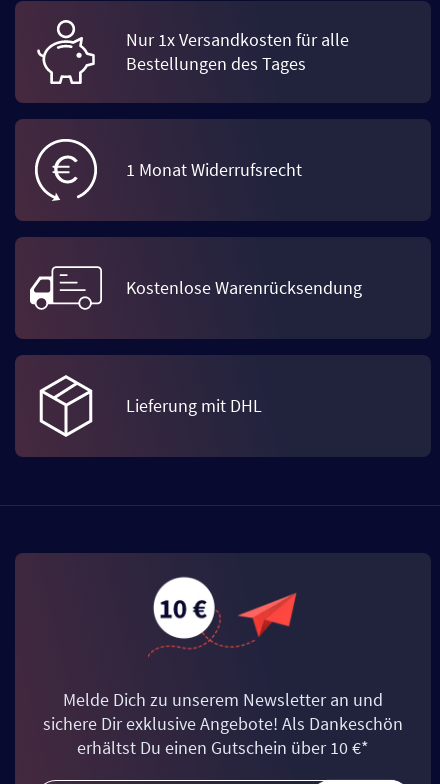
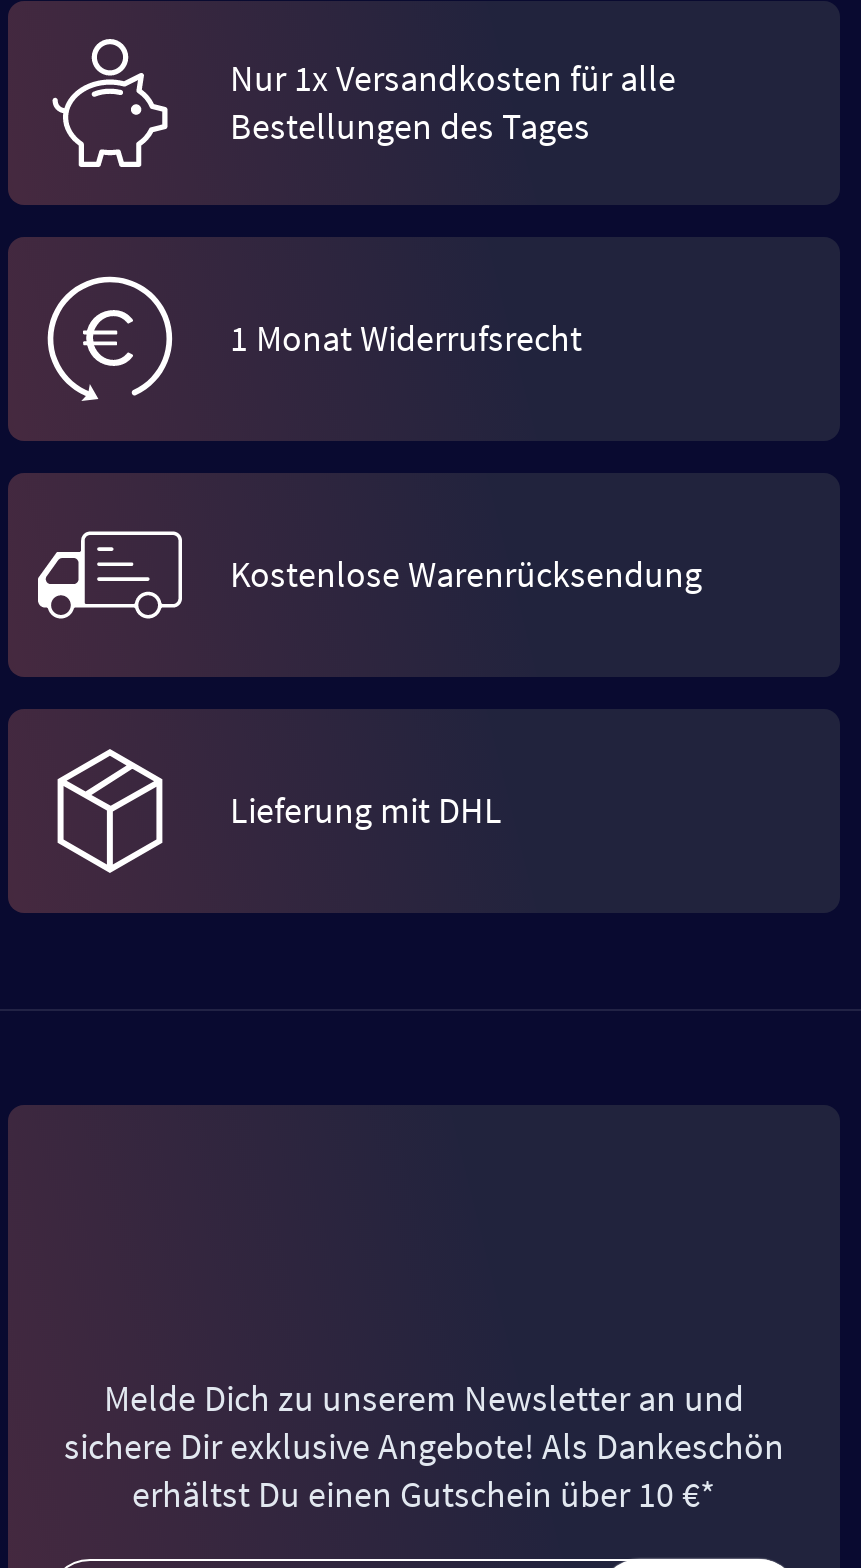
- [image]
